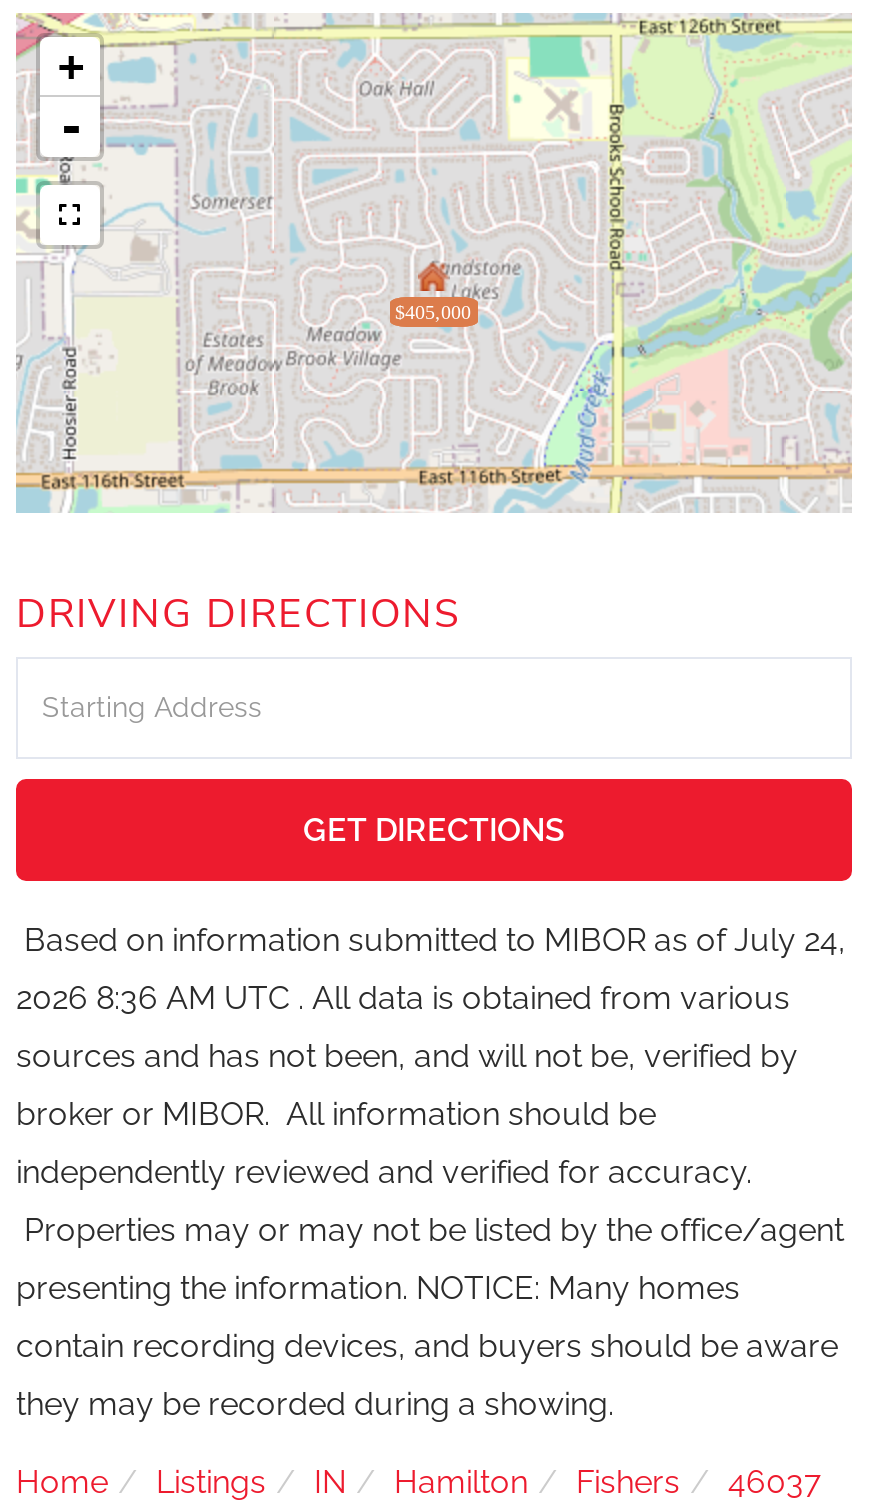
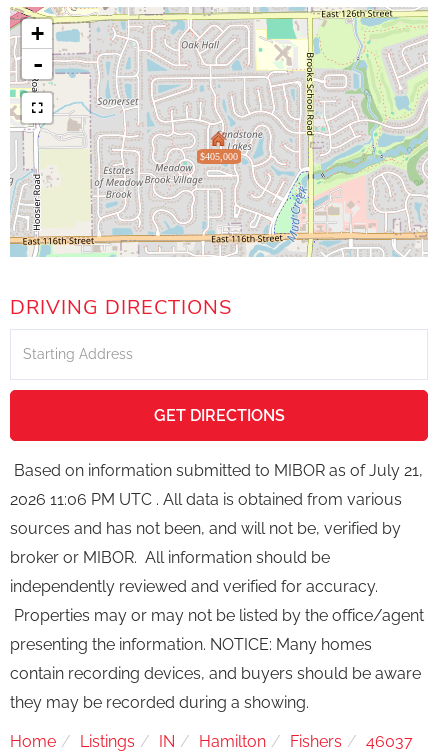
- Based on information submitted to MIBOR as of July 24,
+ Based on information submitted to MIBOR as of July 21,

- 2026 8:36 AM UTC . All data is obtained from various
+ 2026 11:06 PM UTC . All data is obtained from various
